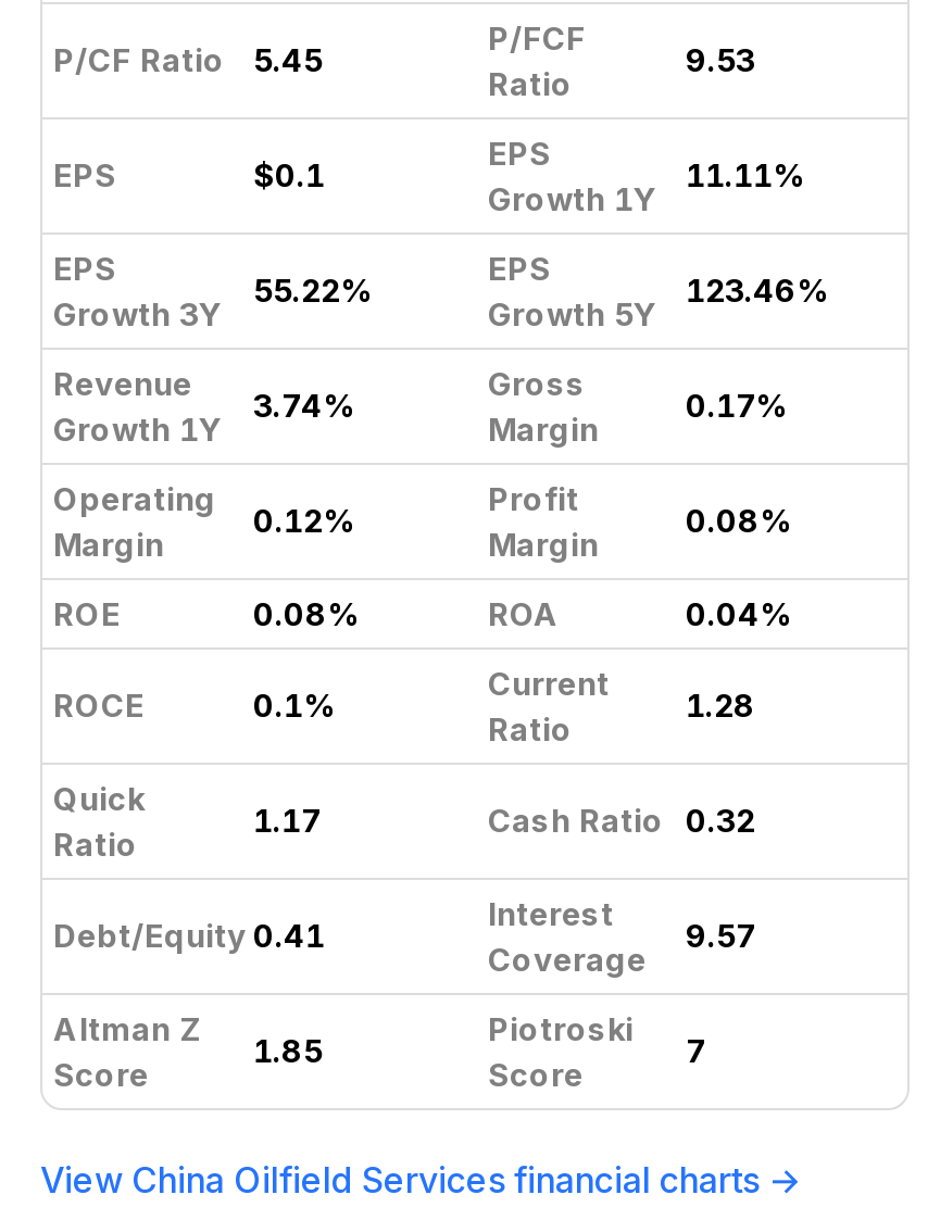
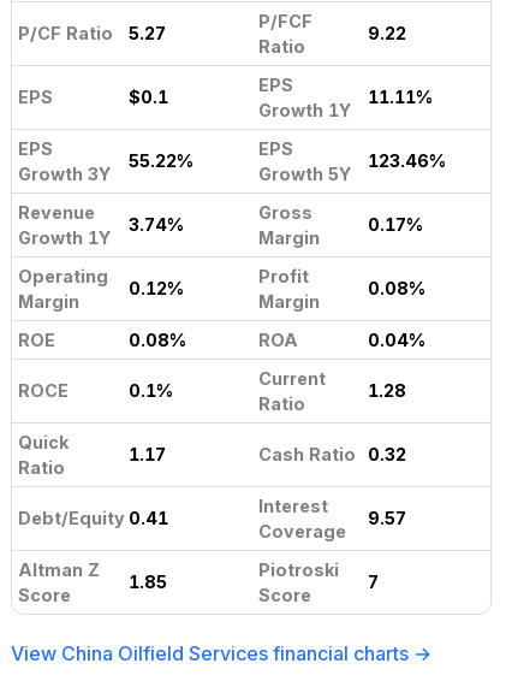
- P/CF Ratio 5.45
+ P/CF Ratio 5.27

- 9.53
+ 9.22
